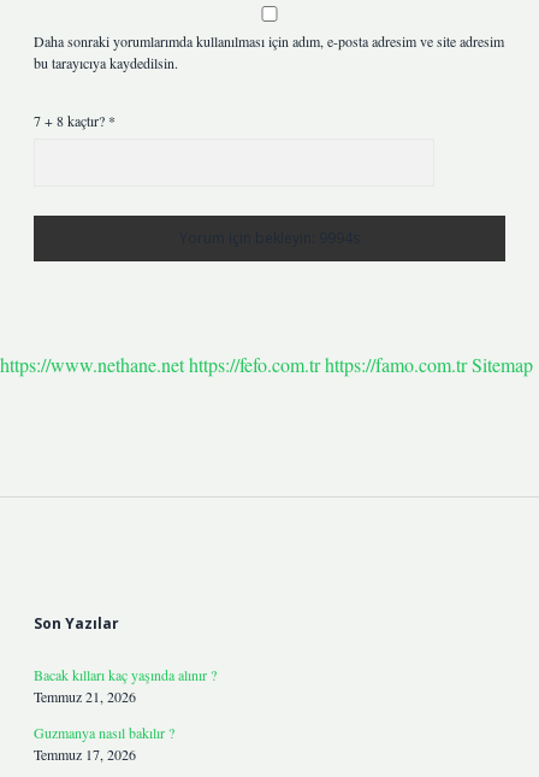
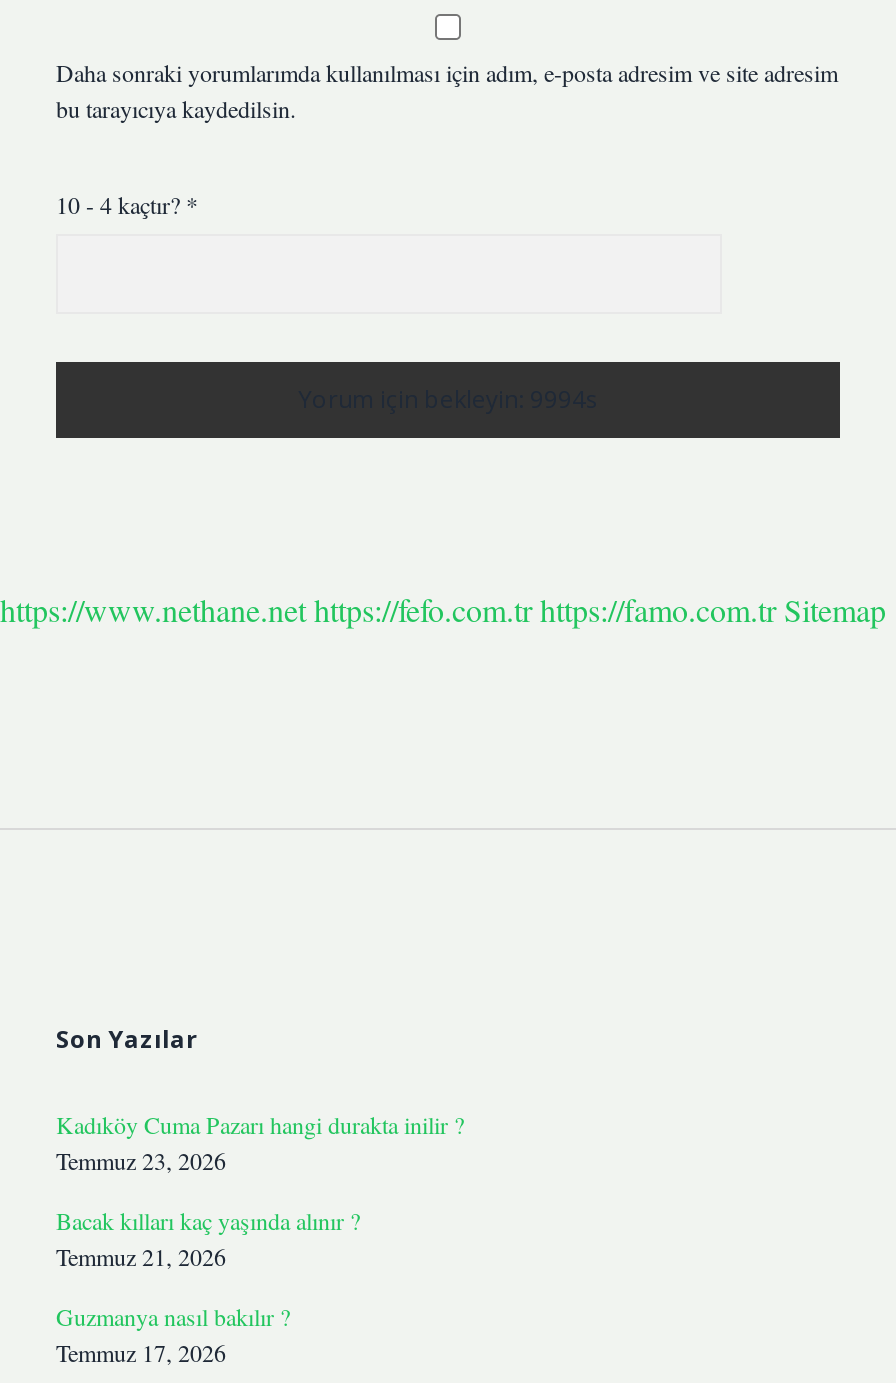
- 7 + 8 kaçtır? *
+ 10 - 4 kaçtır? *

+ Kadıköy Cuma Pazarı hangi durakta inilir ?
+ Temmuz 23, 2026
